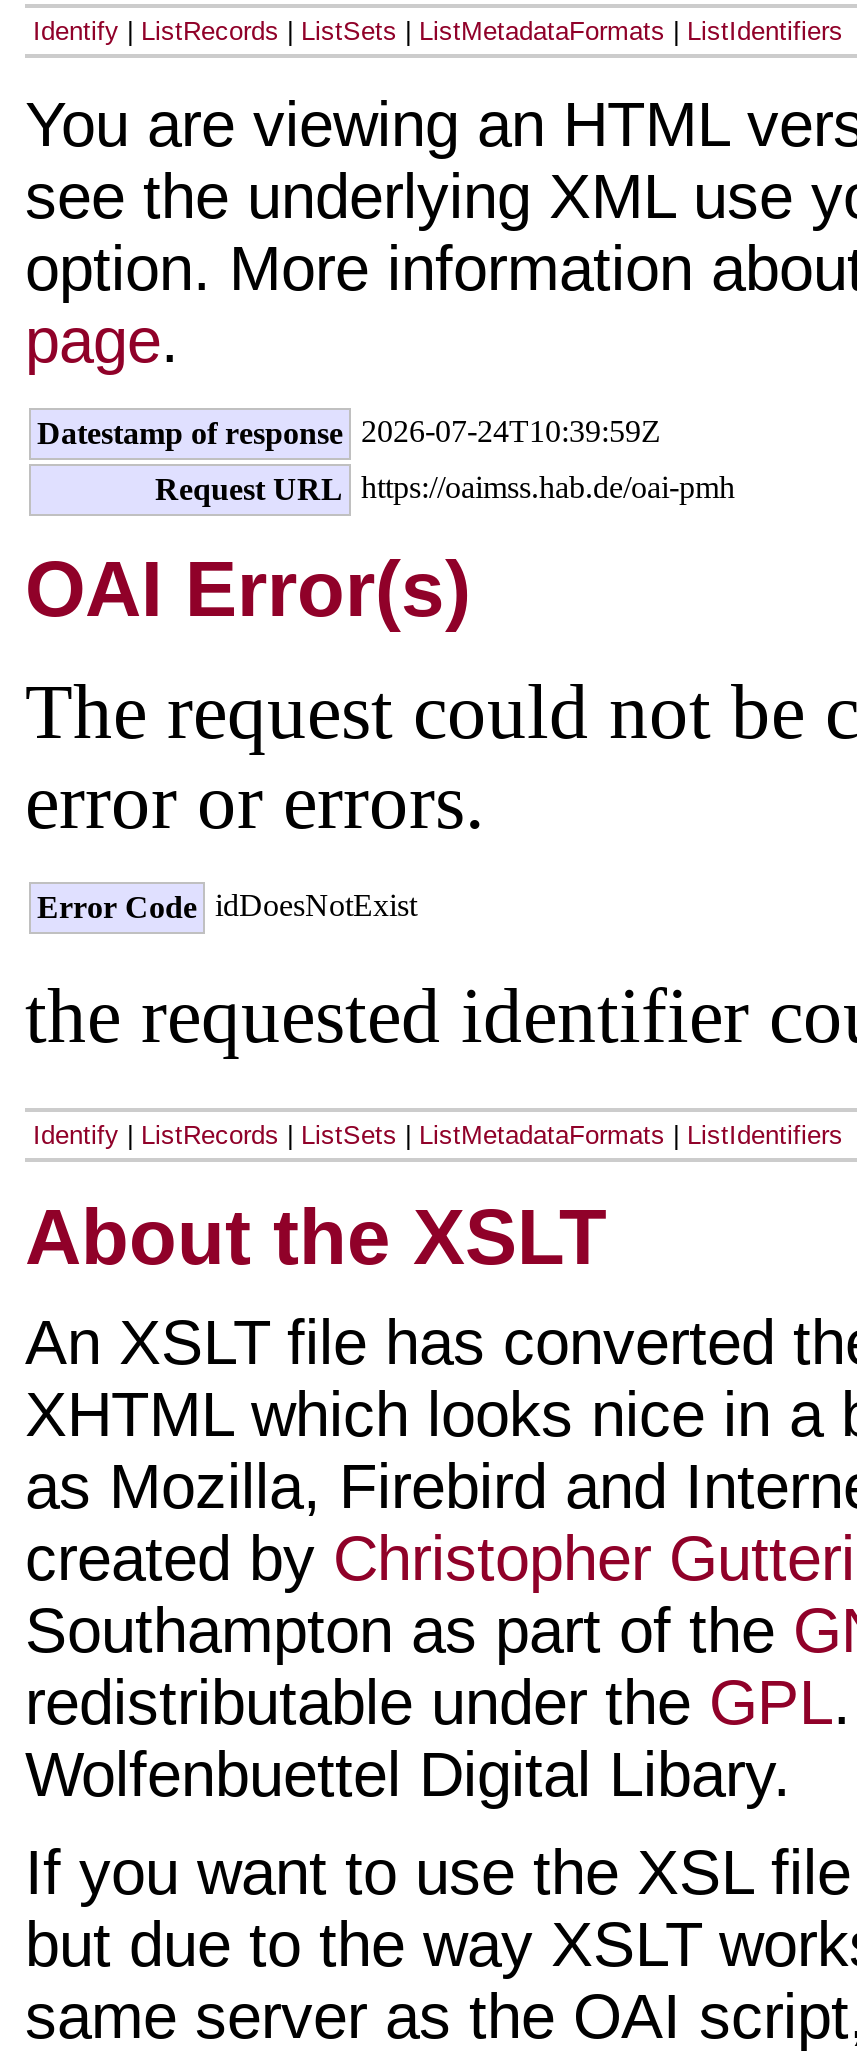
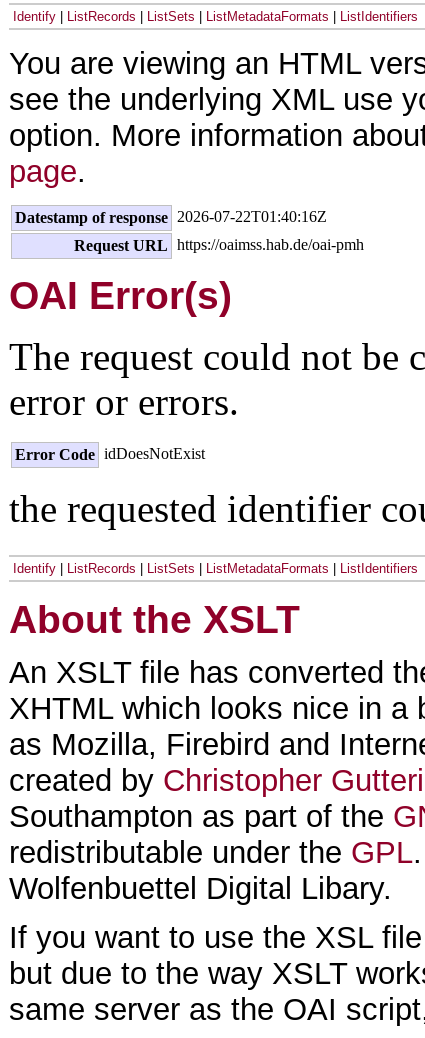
- Datestamp of response 2026-07-24T10:39:59Z
+ Datestamp of response 2026-07-22T01:40:16Z
